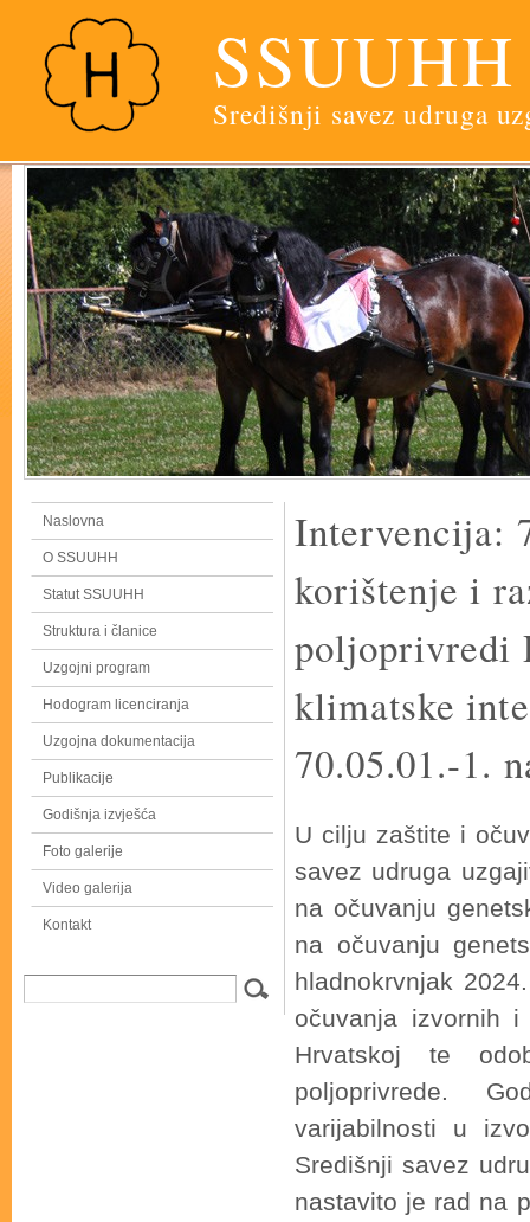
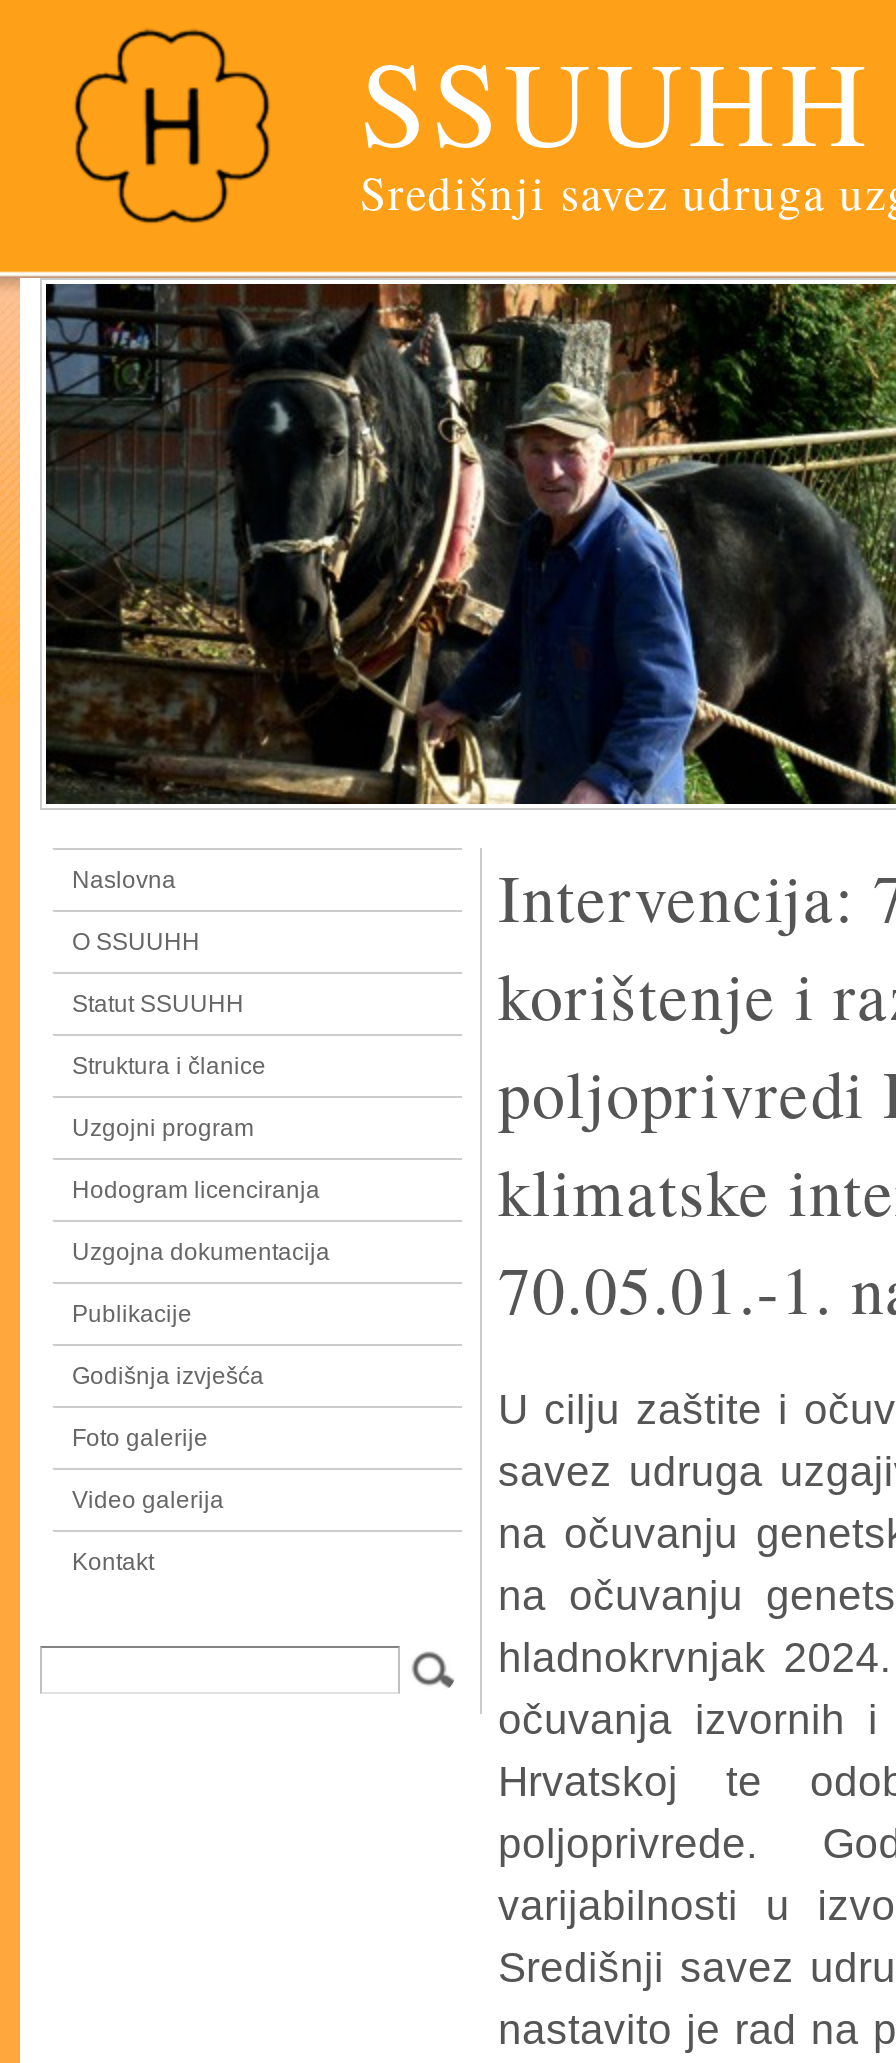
- [image]
+ [image]
